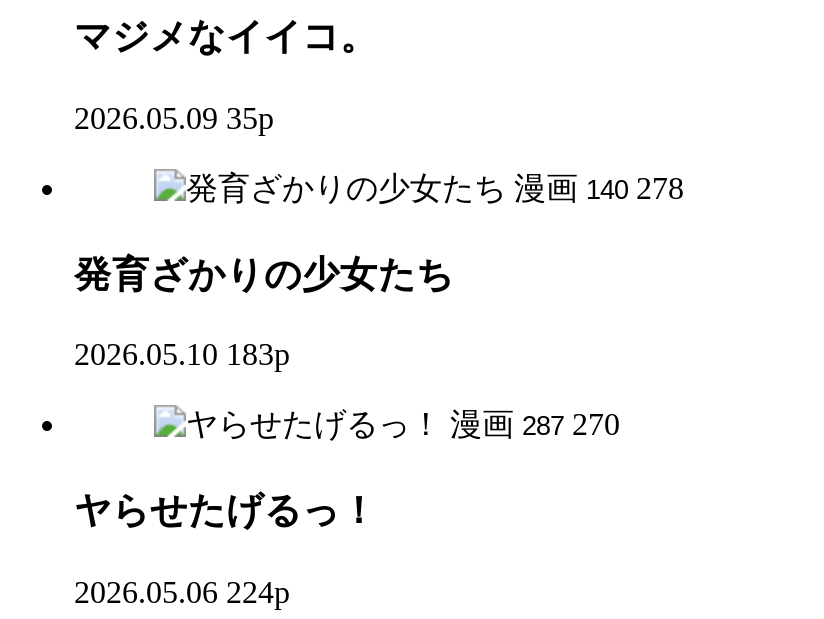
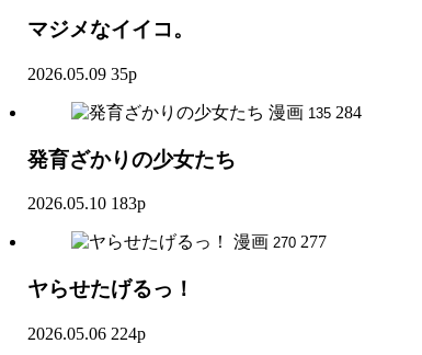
- 漫画 140 278
+ 漫画 135 284

- 漫画 287 270
+ 漫画 270 277
